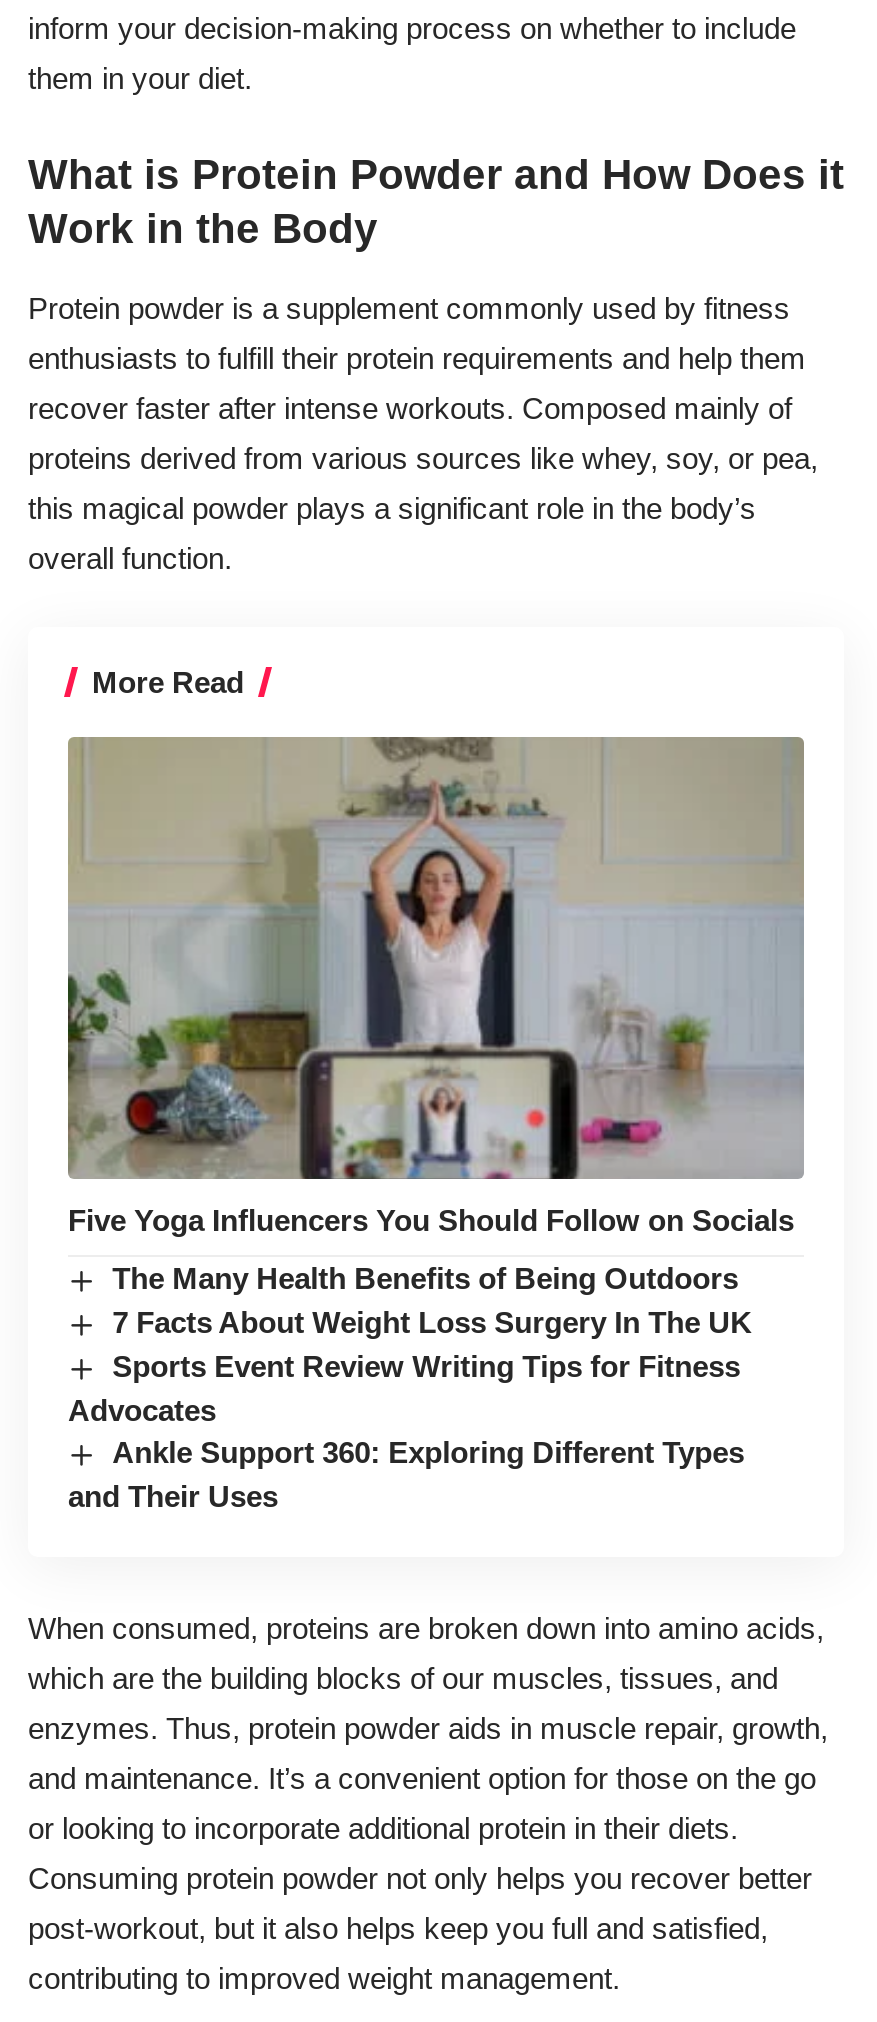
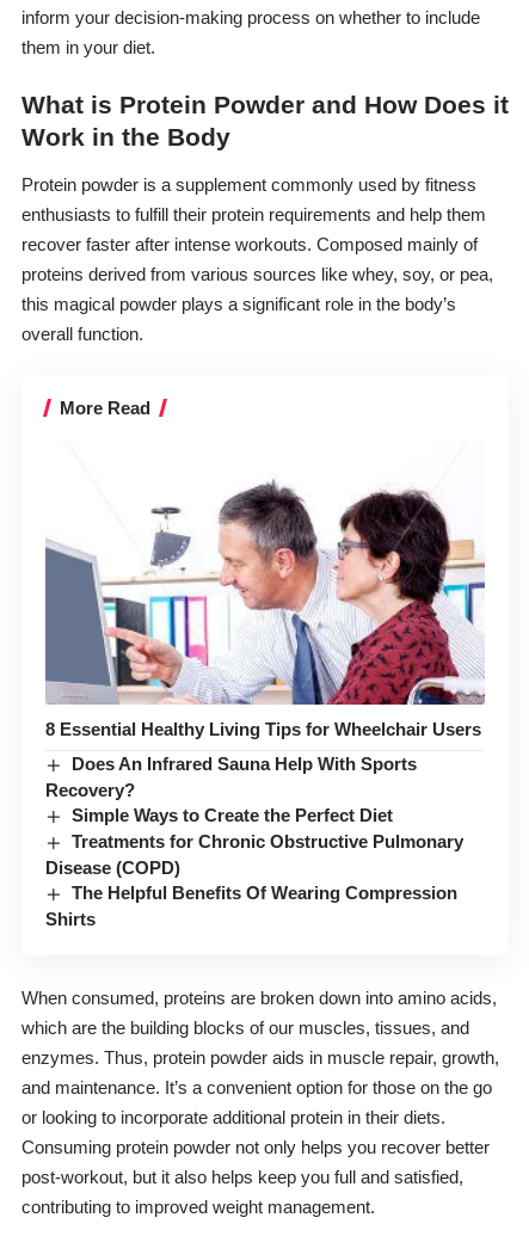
- [image]
- Five Yoga Influencers You Should Follow on Socials
+ [image]
+ 8 Essential Healthy Living Tips for Wheelchair Users

- The Many Health Benefits of Being Outdoors
- 7 Facts About Weight Loss Surgery In The UK
- Sports Event Review Writing Tips for Fitness
- Advocates
- Ankle Support 360: Exploring Different Types
- and Their Uses
+ Does An Infrared Sauna Help With Sports
+ Recovery?
+ Simple Ways to Create the Perfect Diet
+ Treatments for Chronic Obstructive Pulmonary
+ Disease (COPD)
+ The Helpful Benefits Of Wearing Compression
+ Shirts
